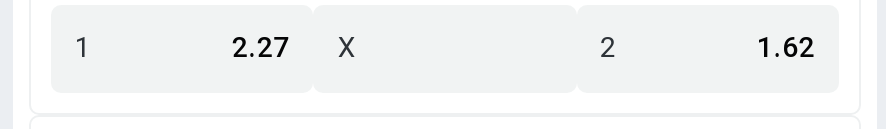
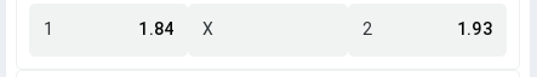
- 2.27 X
+ 1.84 X

- 1.62
+ 1.93
